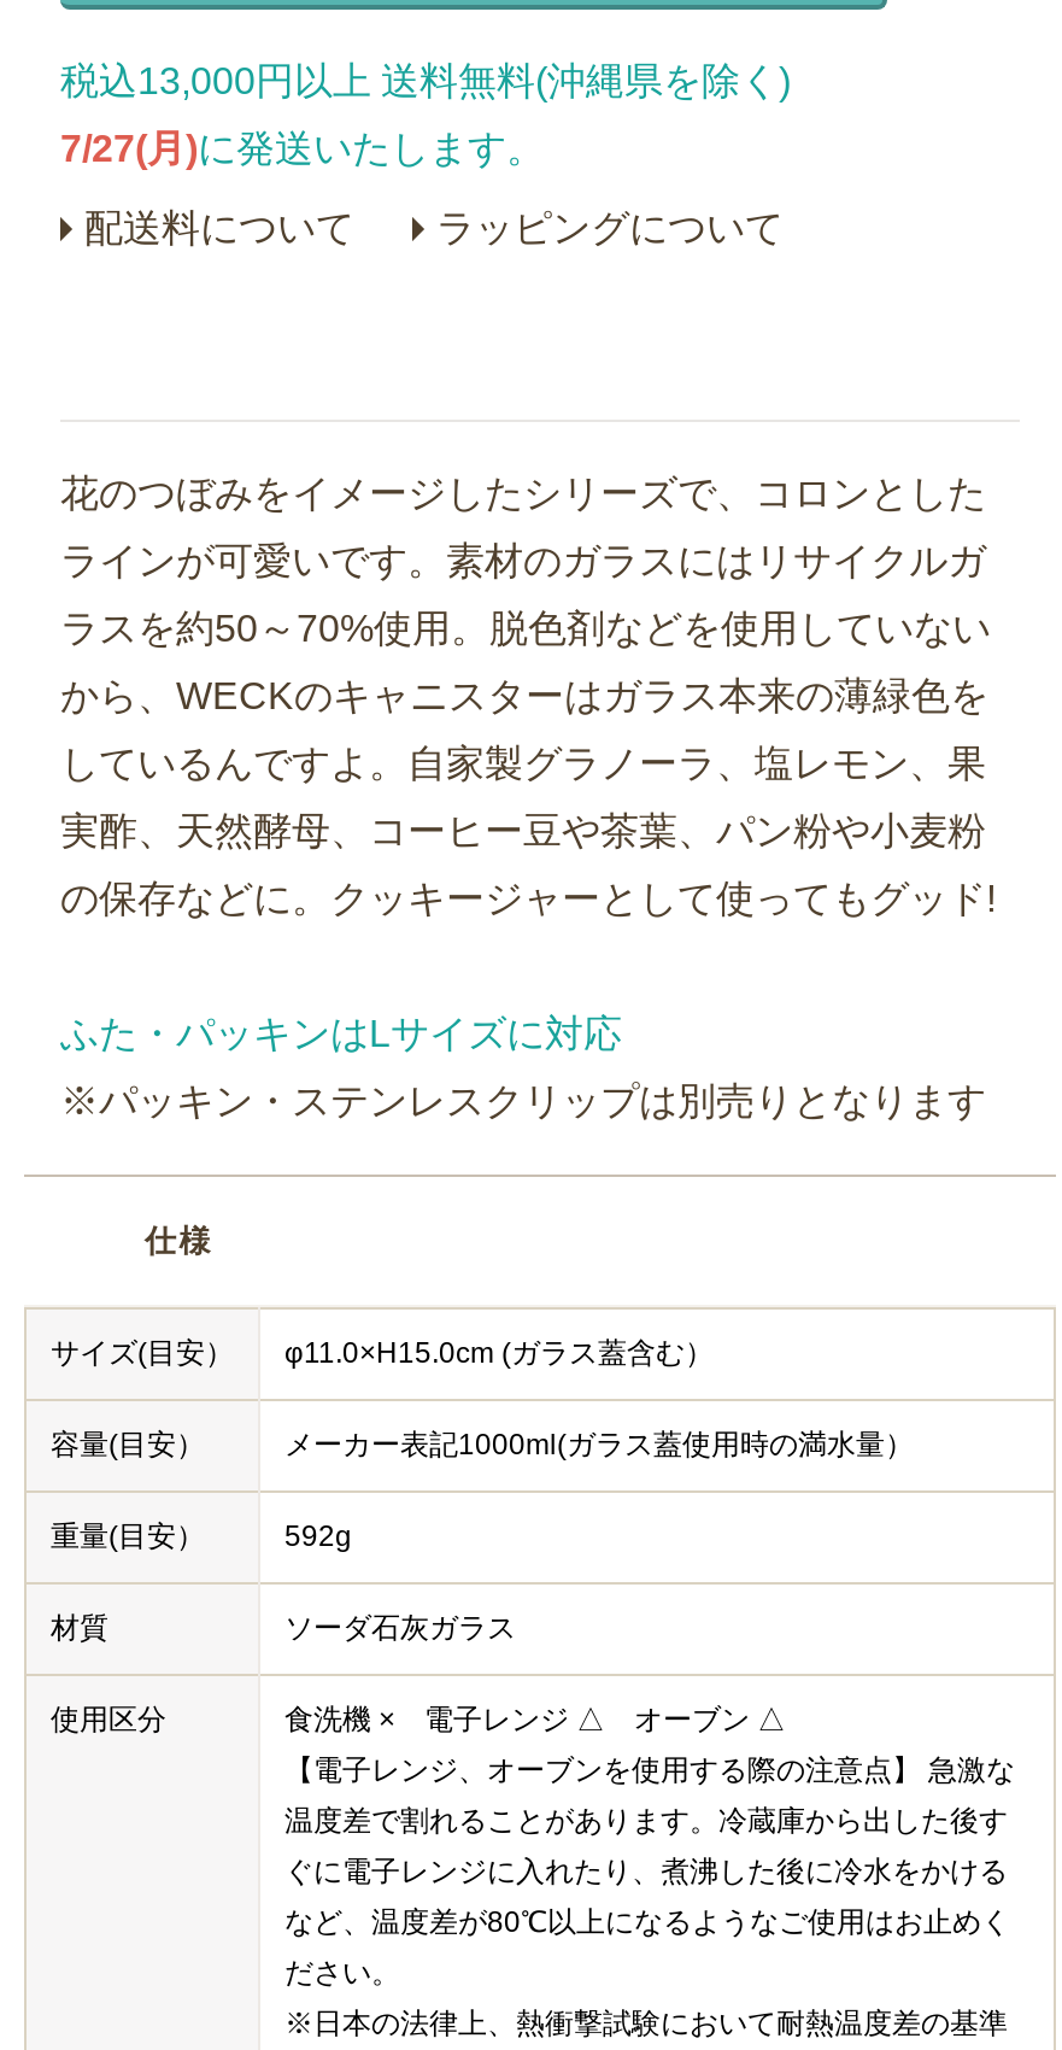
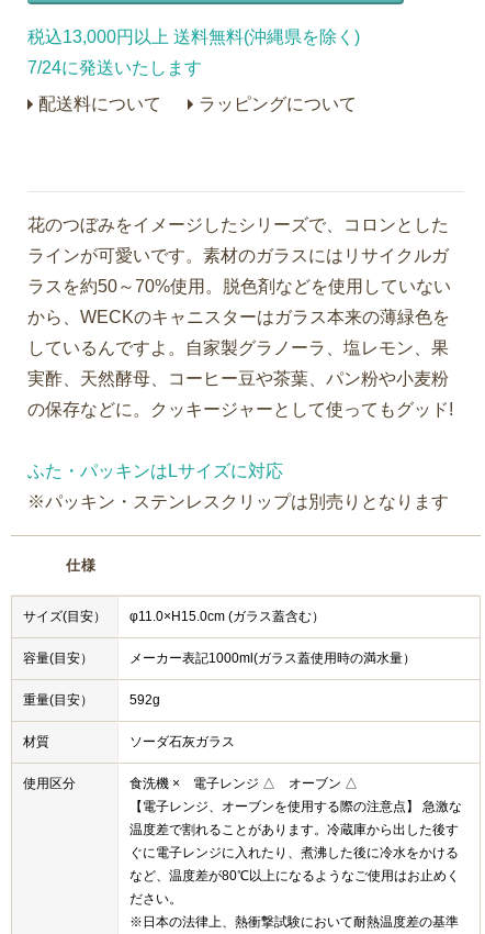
- 7/27(月)に発送いたします。
+ 7/24に発送いたします
